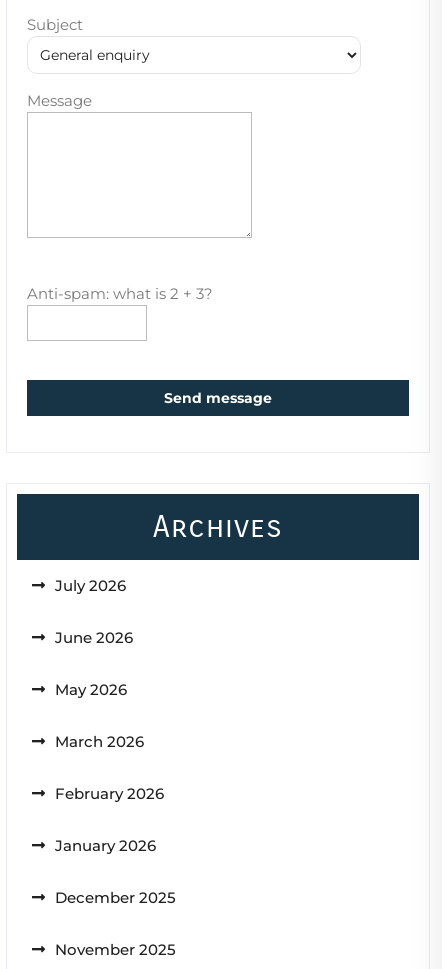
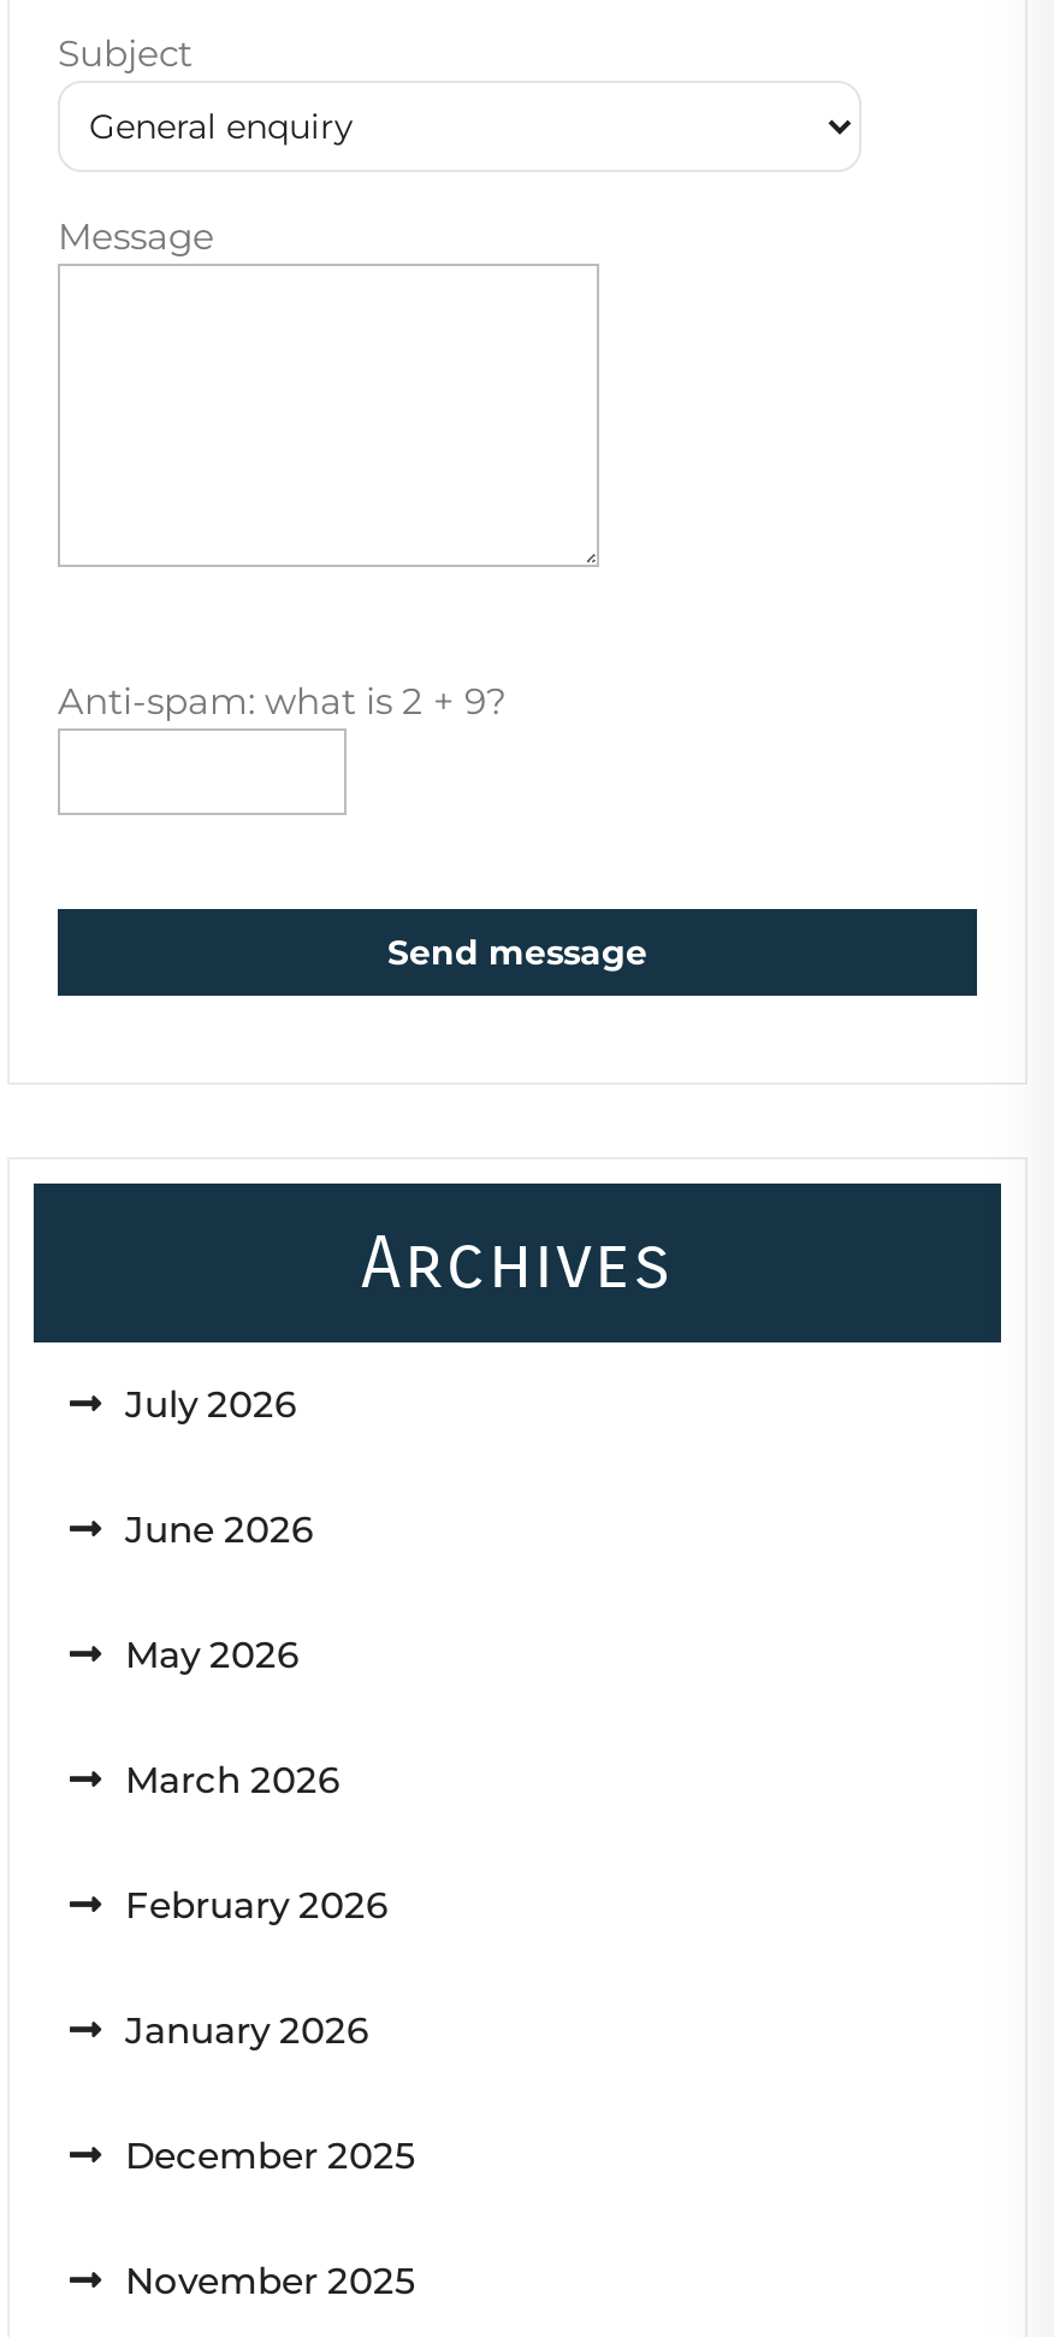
- Anti-spam: what is 2 + 3?
+ Anti-spam: what is 2 + 9?
